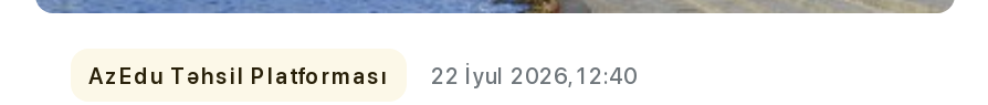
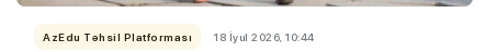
- AzEdu Təhsil Platforması 22 İyul 2026, 12:40
+ AzEdu Təhsil Platforması 18 İyul 2026, 10:44
